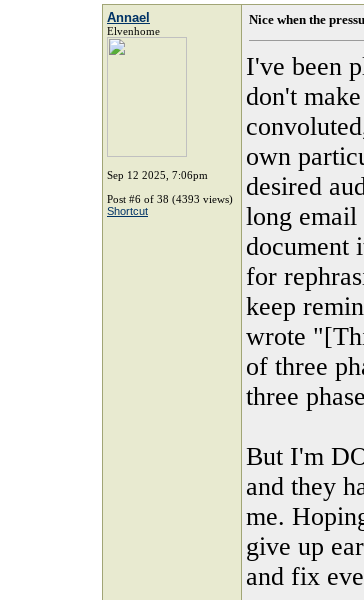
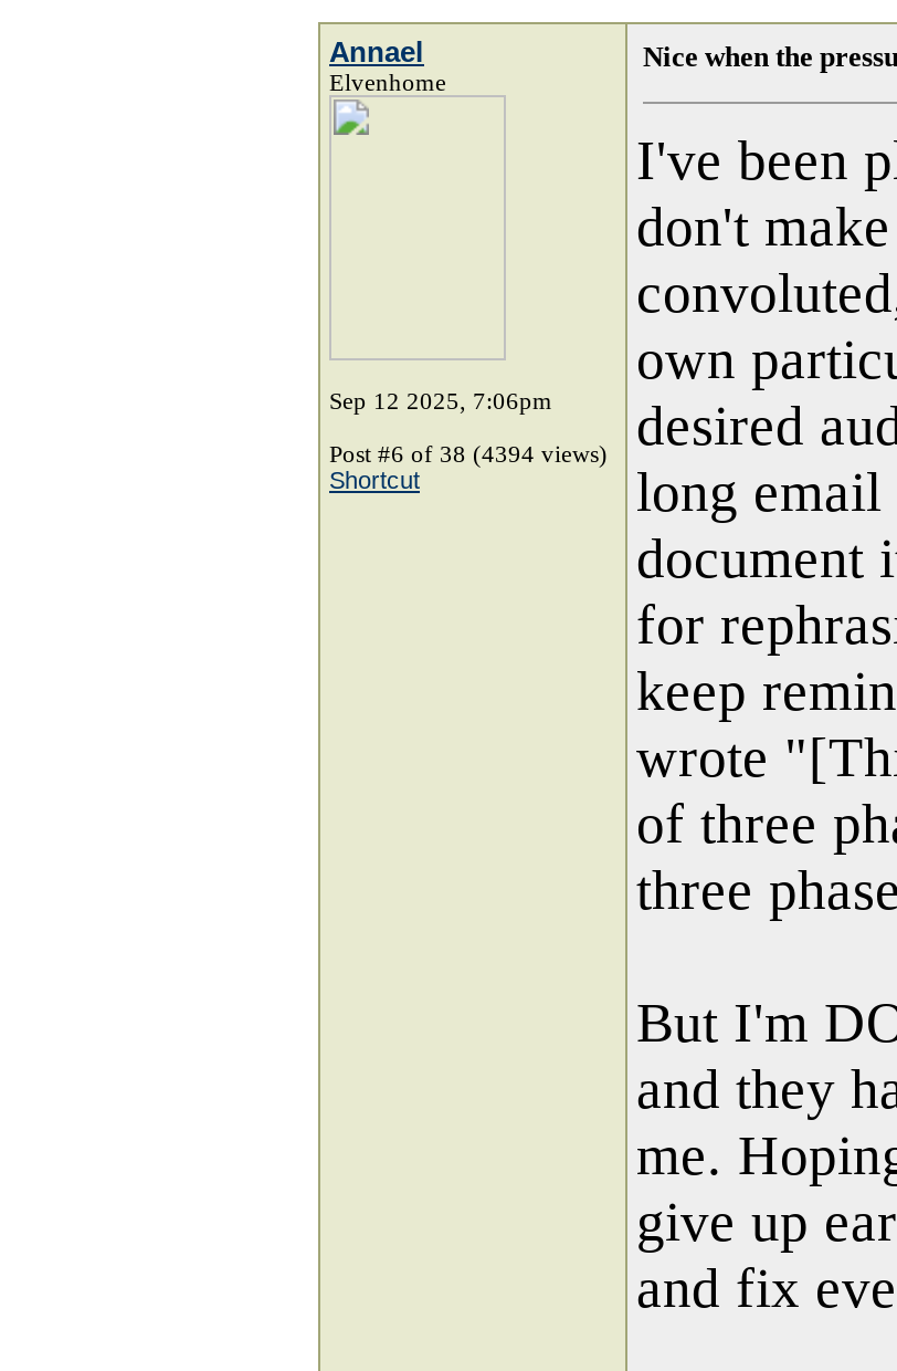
- Post #6 of 38 (4393 views)
+ Post #6 of 38 (4394 views)
